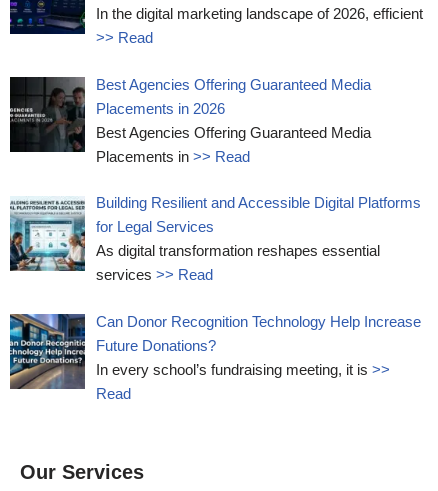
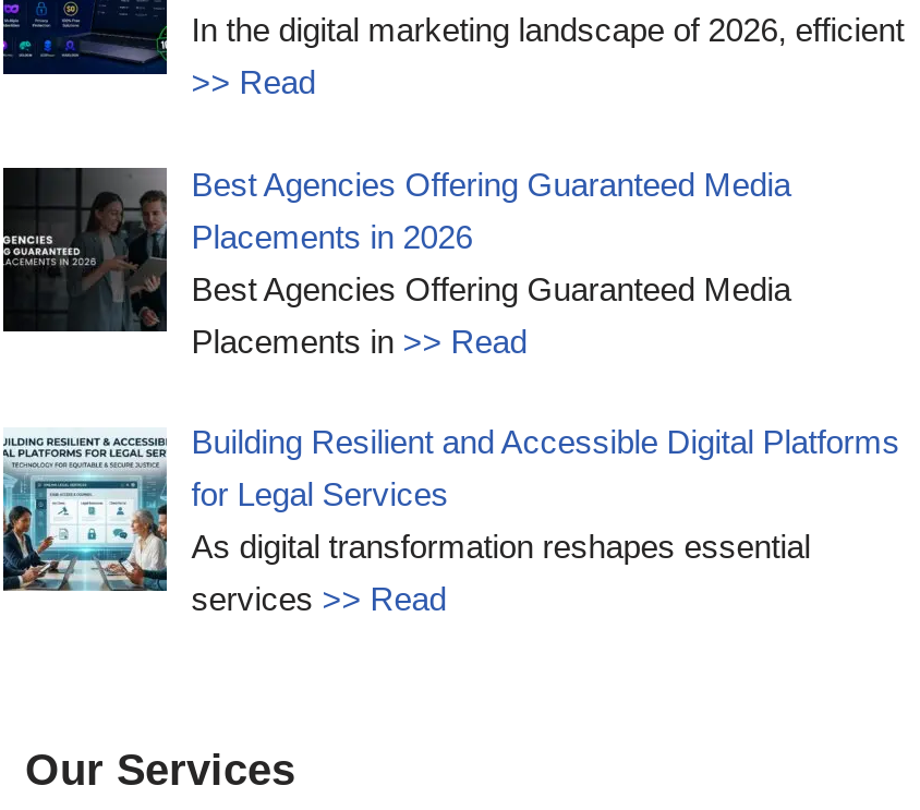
- [image]
- Can Donor Recognition Technology Help Increase
- Future Donations?
- In every school’s fundraising meeting, it is >>
- Read
